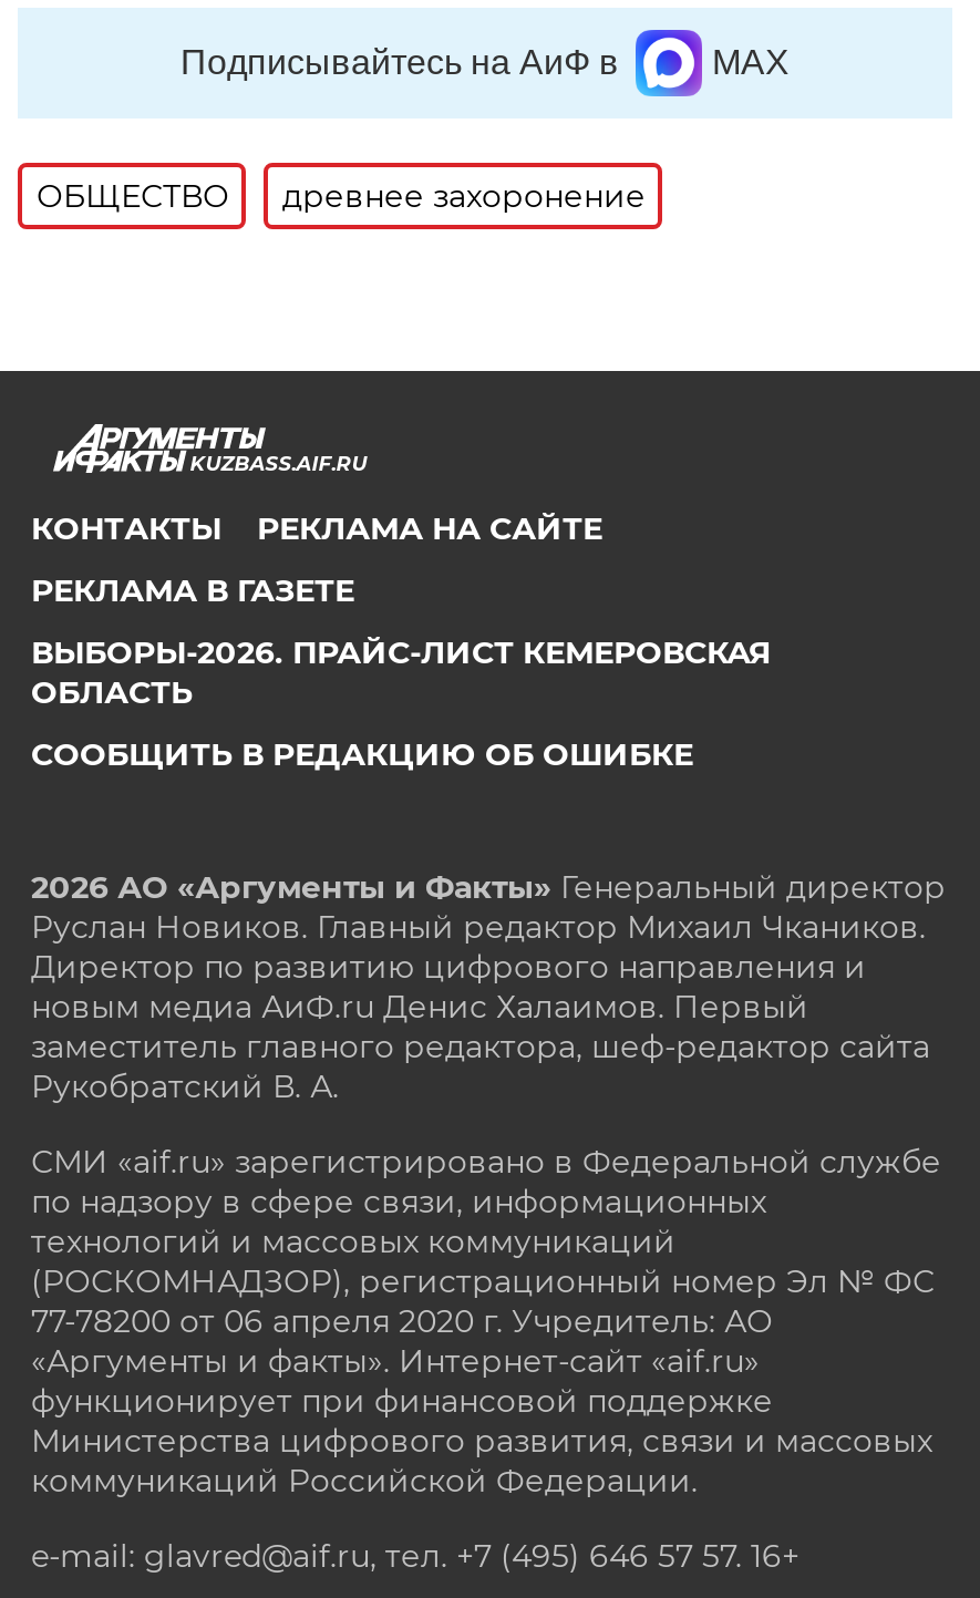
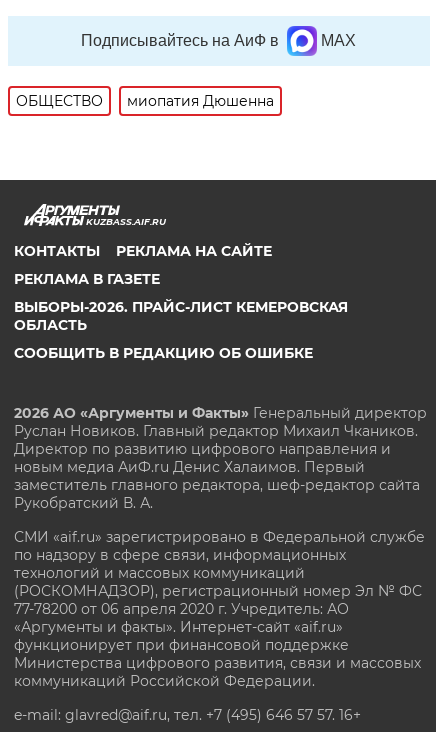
- древнее захоронение
+ миопатия Дюшенна
